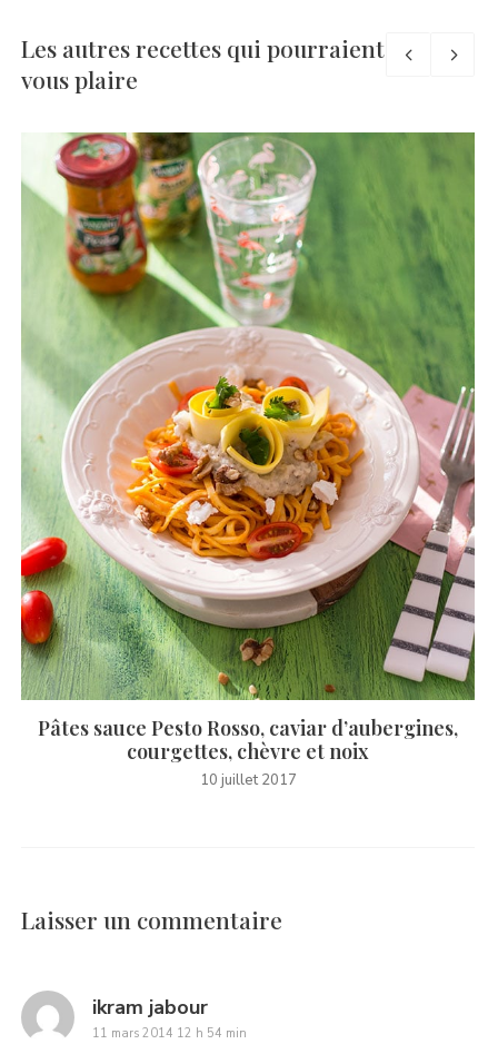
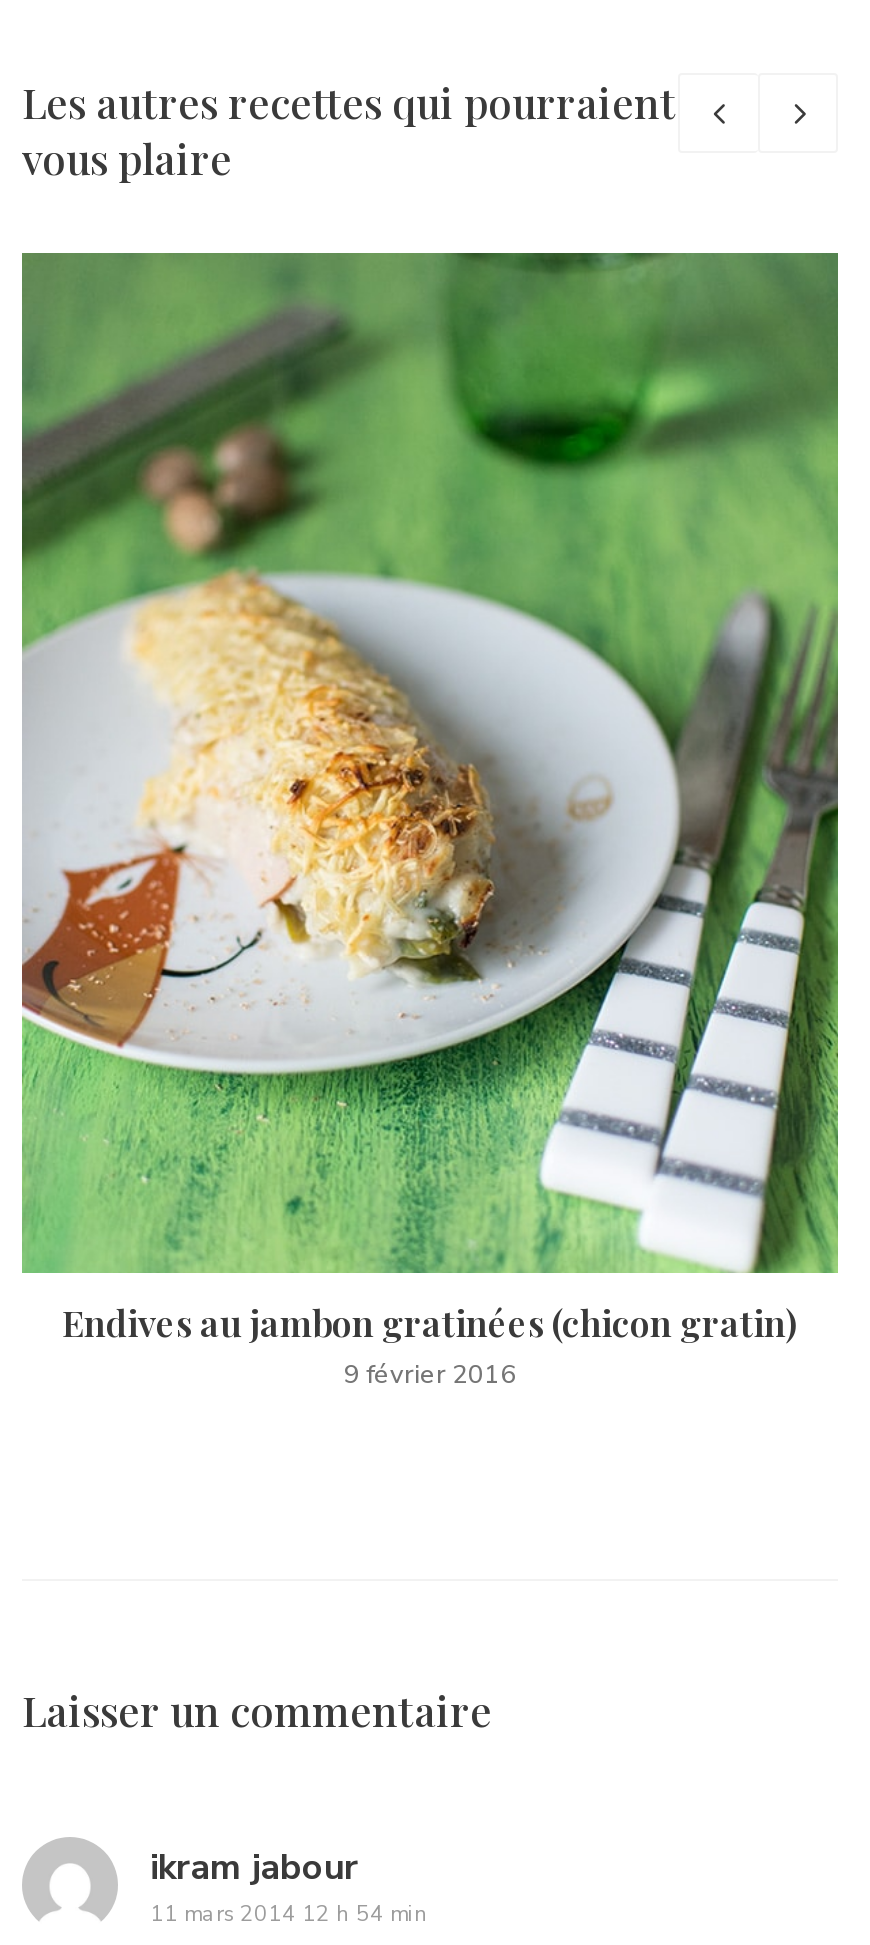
- [image]
- Pâtes sauce Pesto Rosso, caviar d’aubergines,
- courgettes, chèvre et noix
- 10 juillet 2017
+ [image]
+ Endives au jambon gratinées (chicon gratin)
+ 9 février 2016
